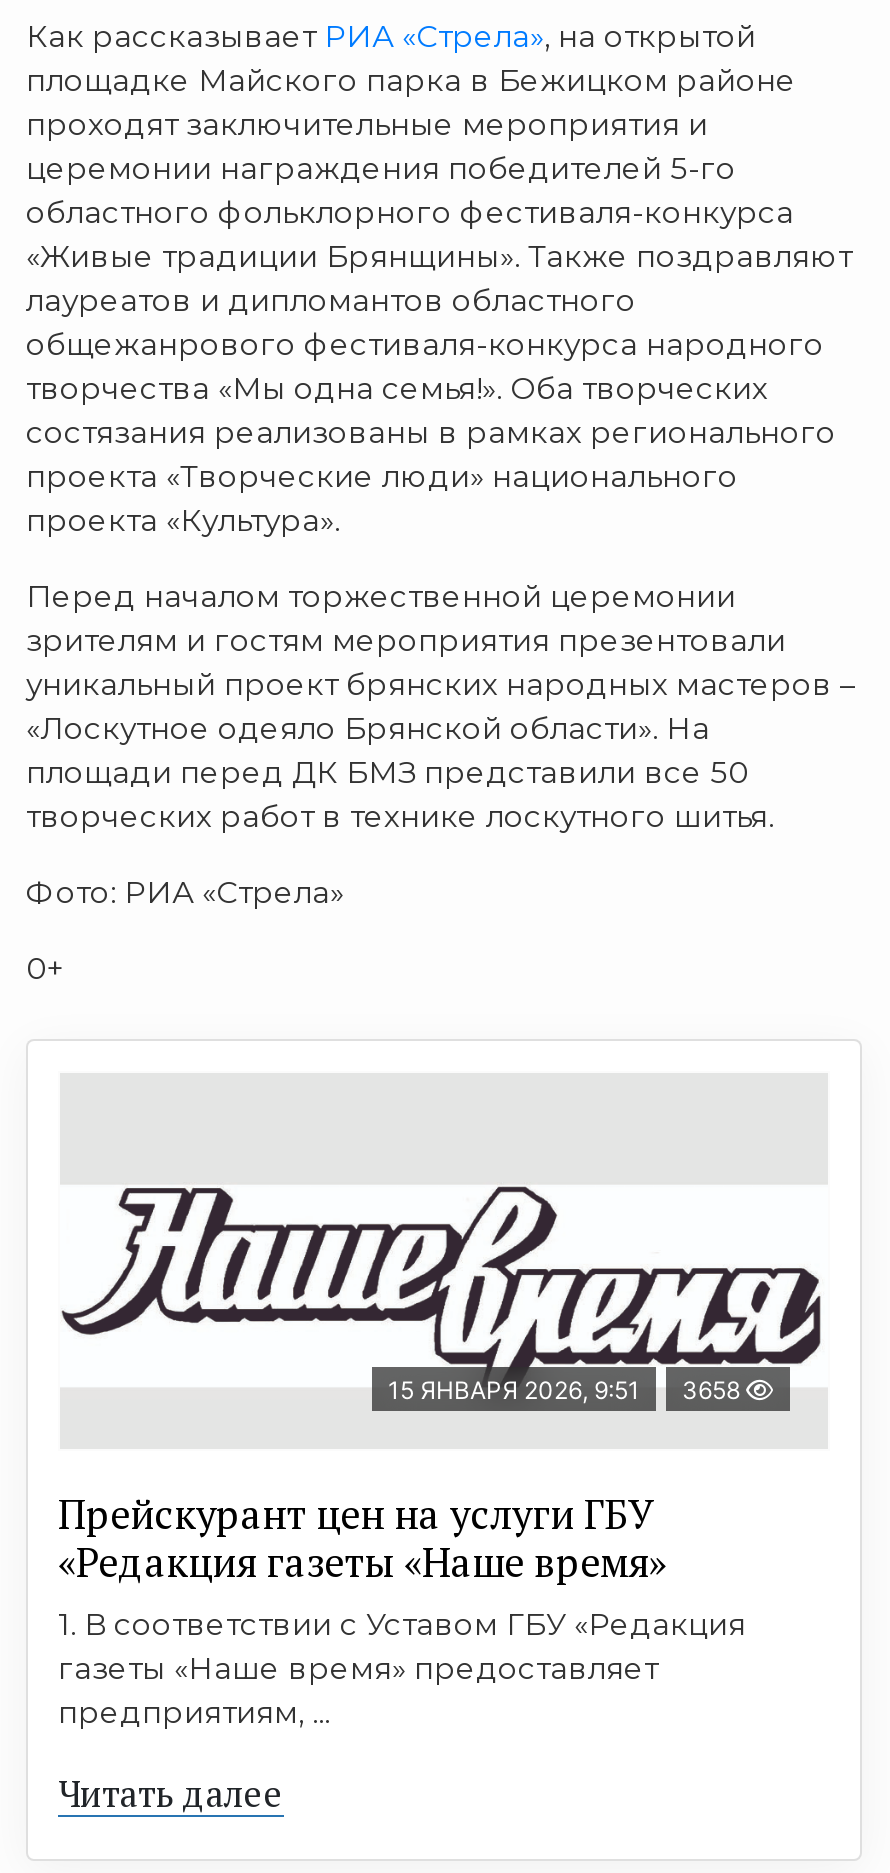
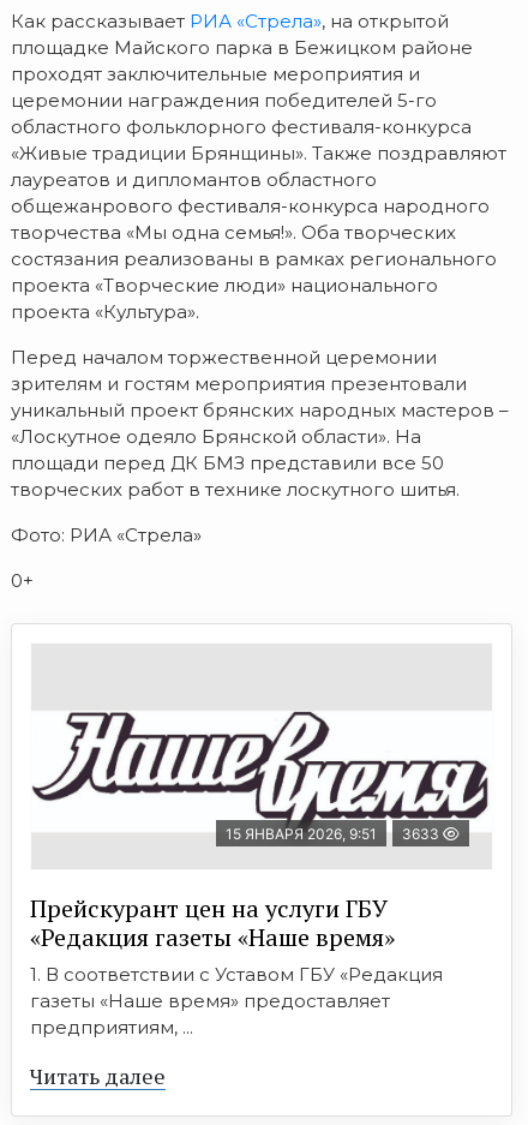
- 15 ЯНВАРЯ 2026, 9:51 3658
+ 15 ЯНВАРЯ 2026, 9:51 3633
